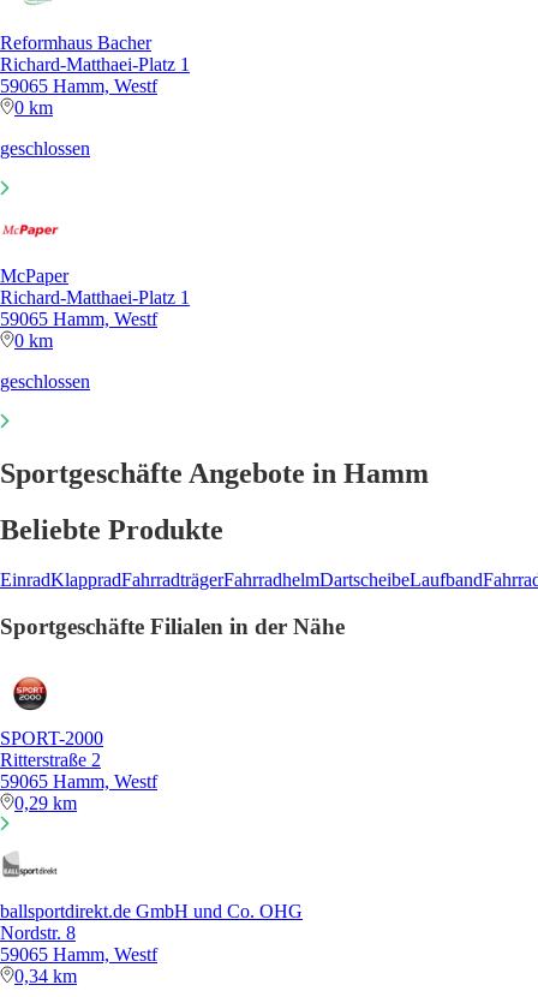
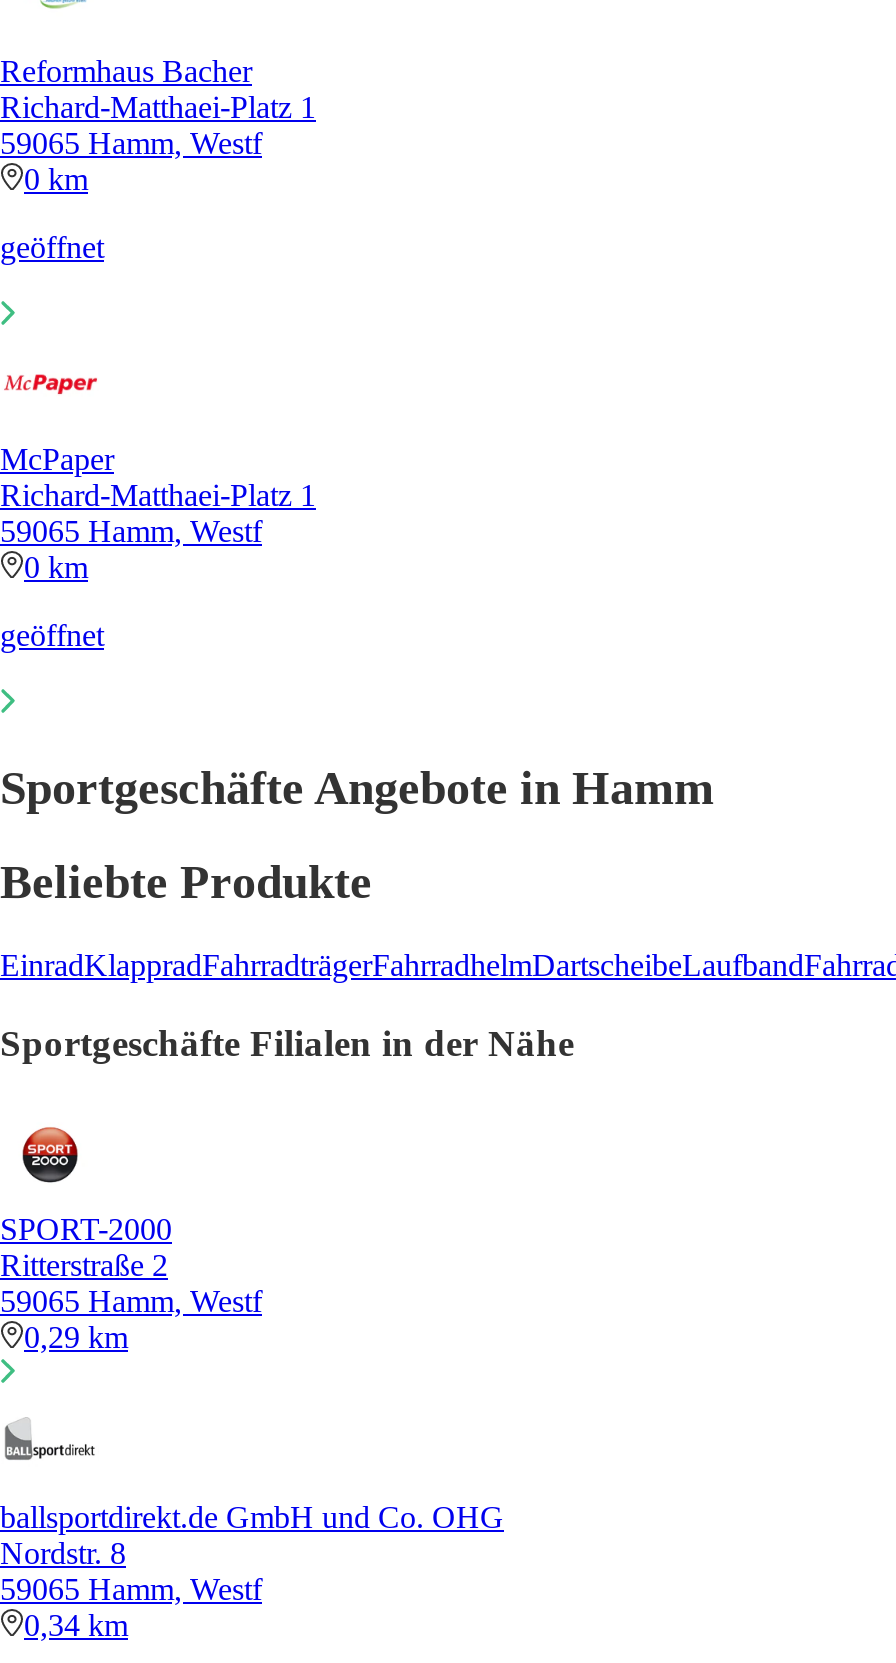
- geschlossen
+ geöffnet

- geschlossen
+ geöffnet
